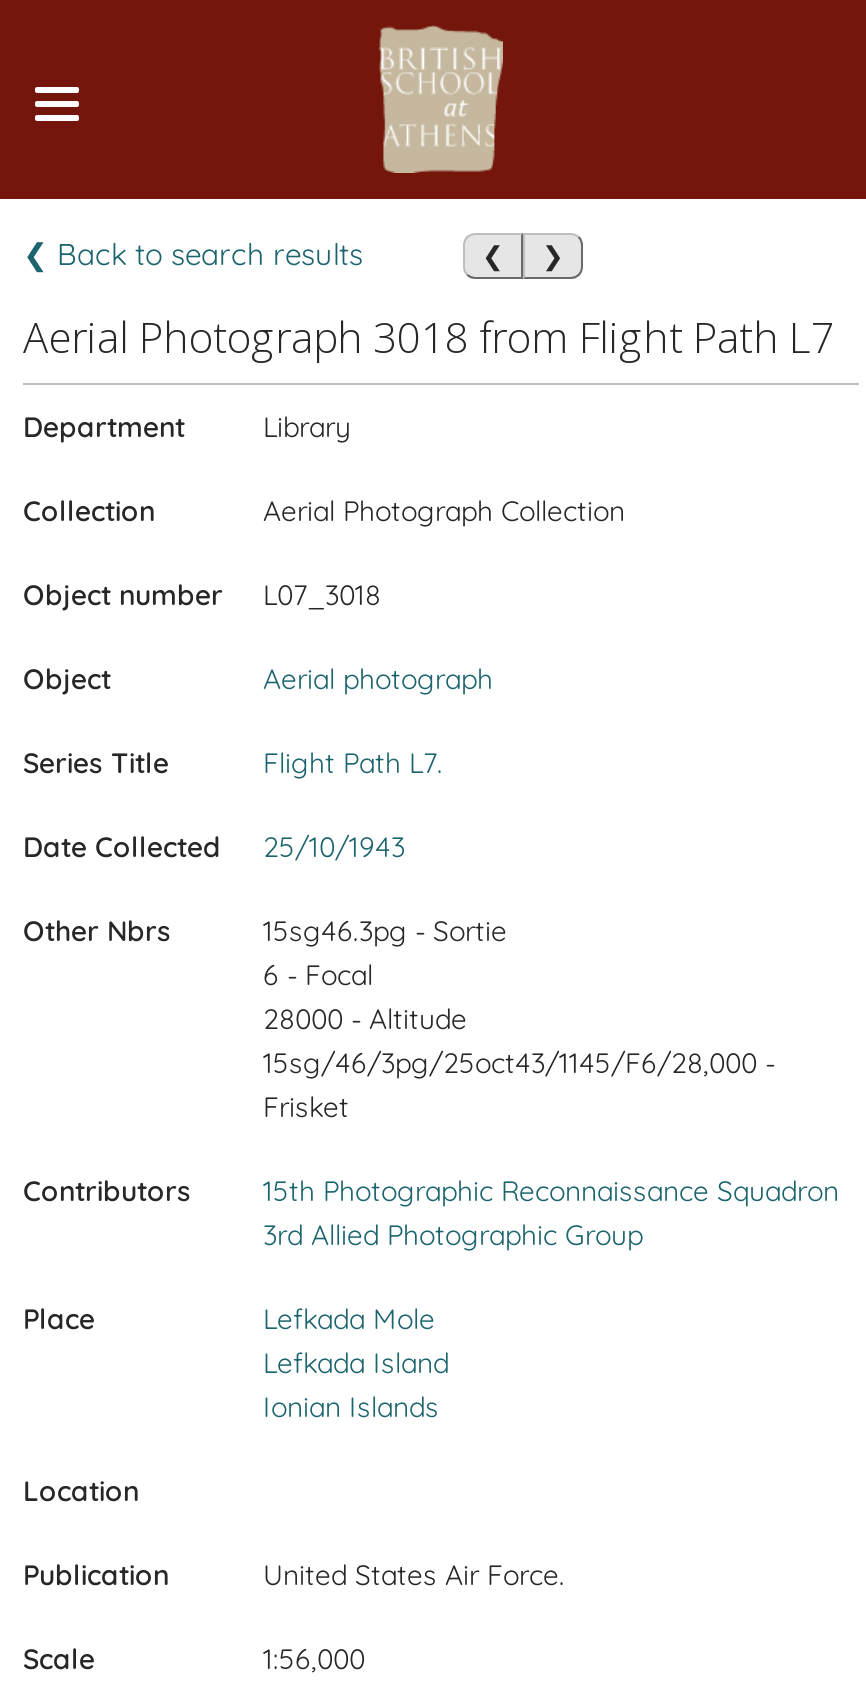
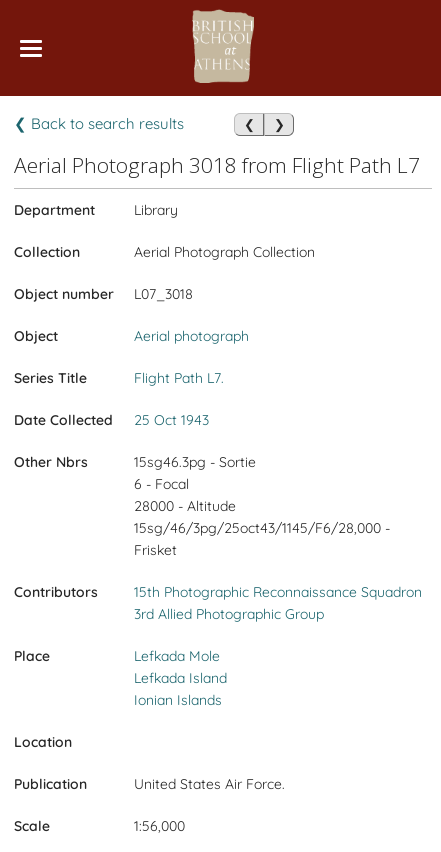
- Date Collected 25/10/1943
+ Date Collected 25 Oct 1943
